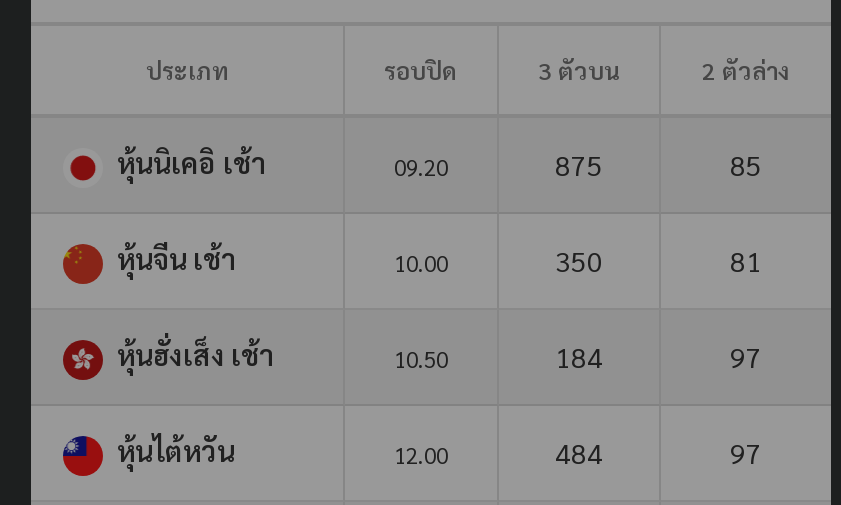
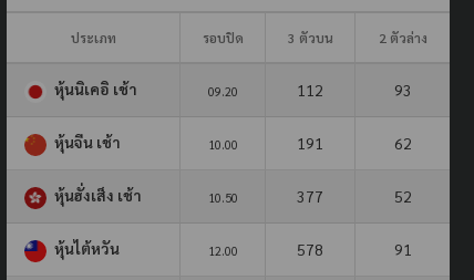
- 875
+ 112

- 85
+ 93

- 350
+ 191

- 81
+ 62

- 184
+ 377

- 97
+ 52

- 484
+ 578

- 97
+ 91
